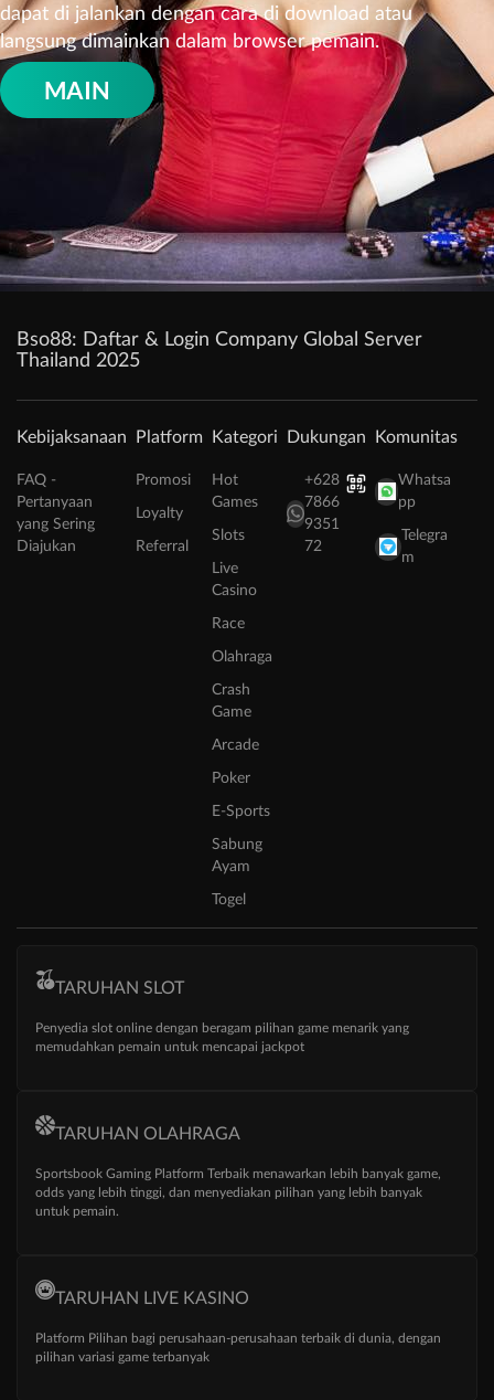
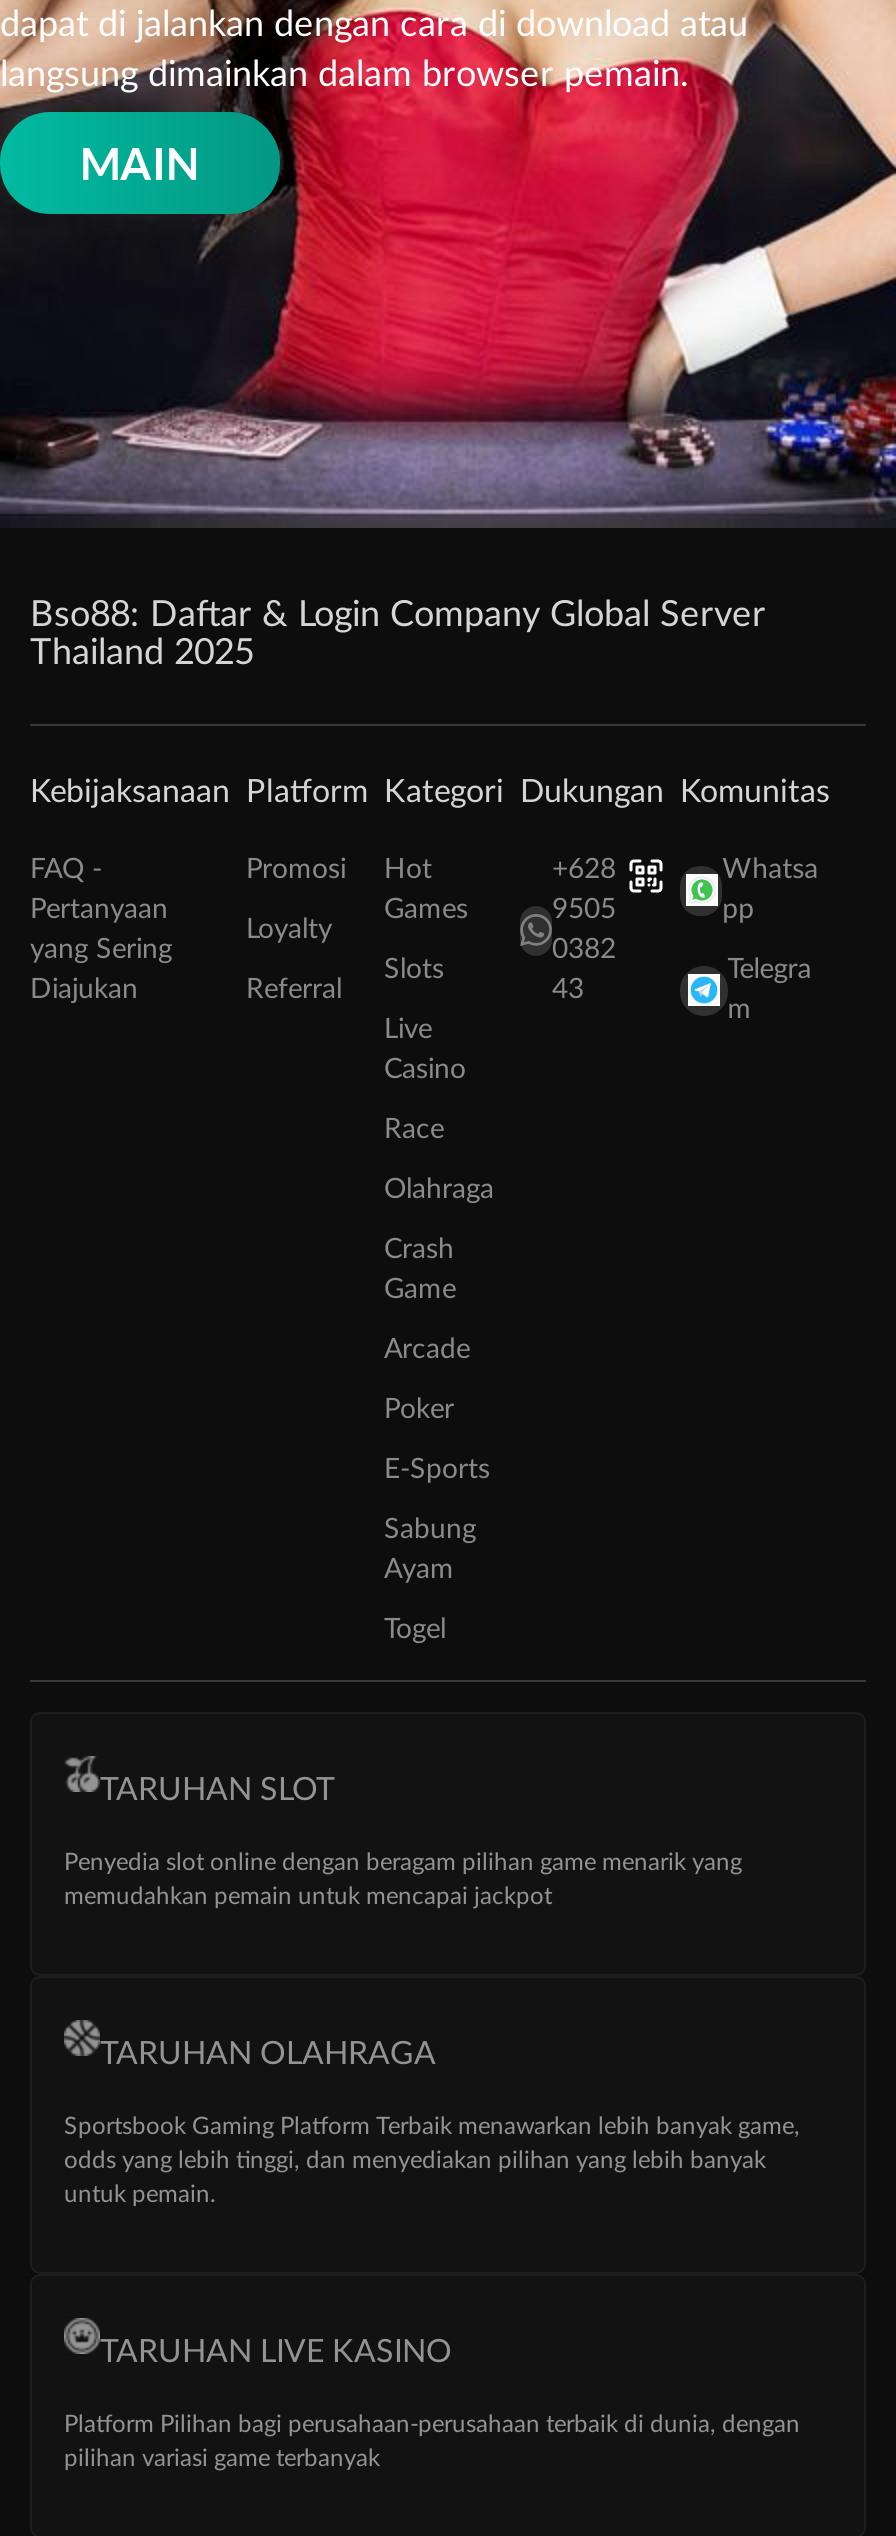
- 7866
+ 9505

- 9351
+ 0382

- 72
+ 43
